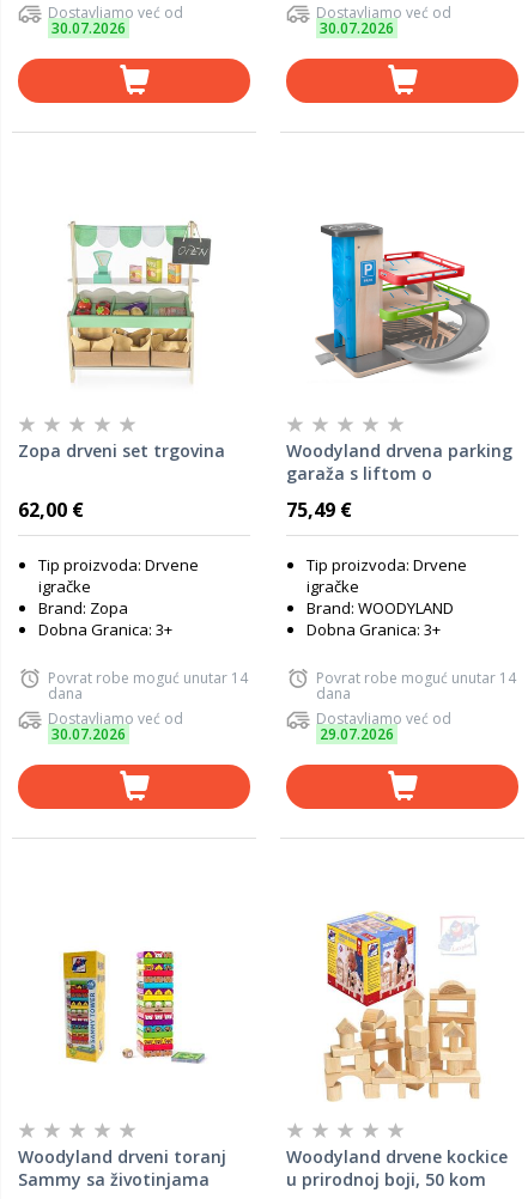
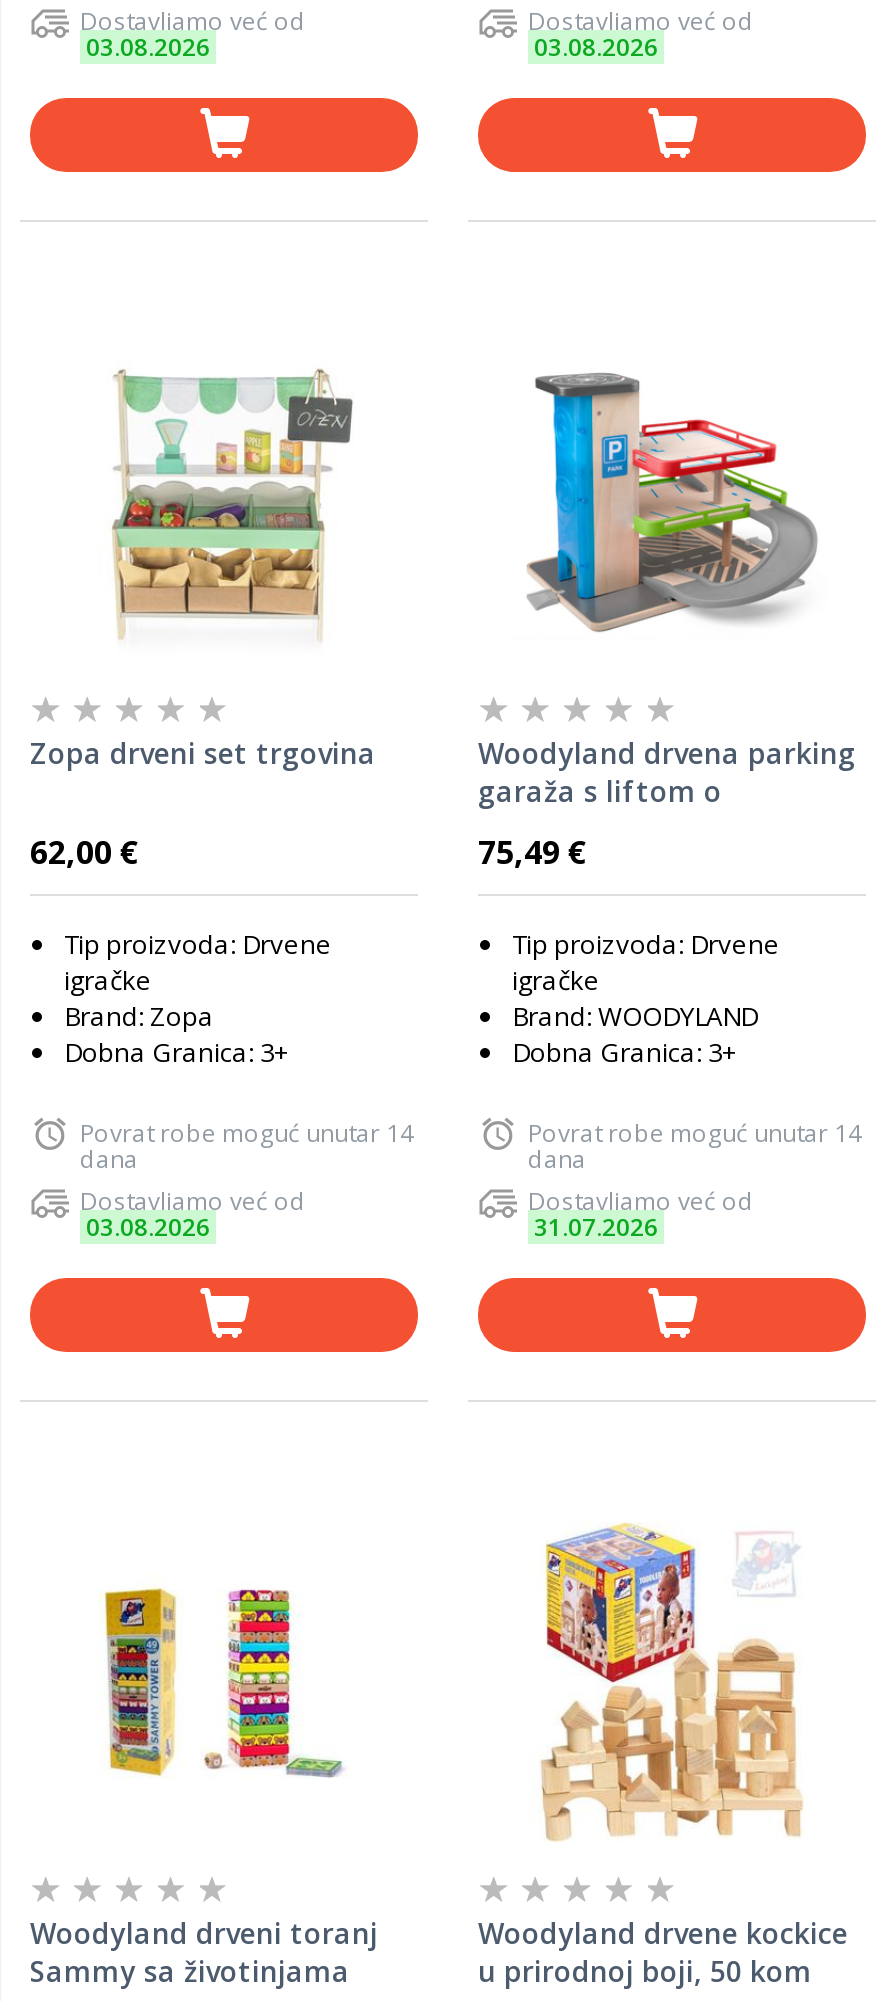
- 30.07.2026
+ 03.08.2026

- 30.07.2026
+ 03.08.2026

- 30.07.2026
+ 03.08.2026

- 29.07.2026
+ 31.07.2026
